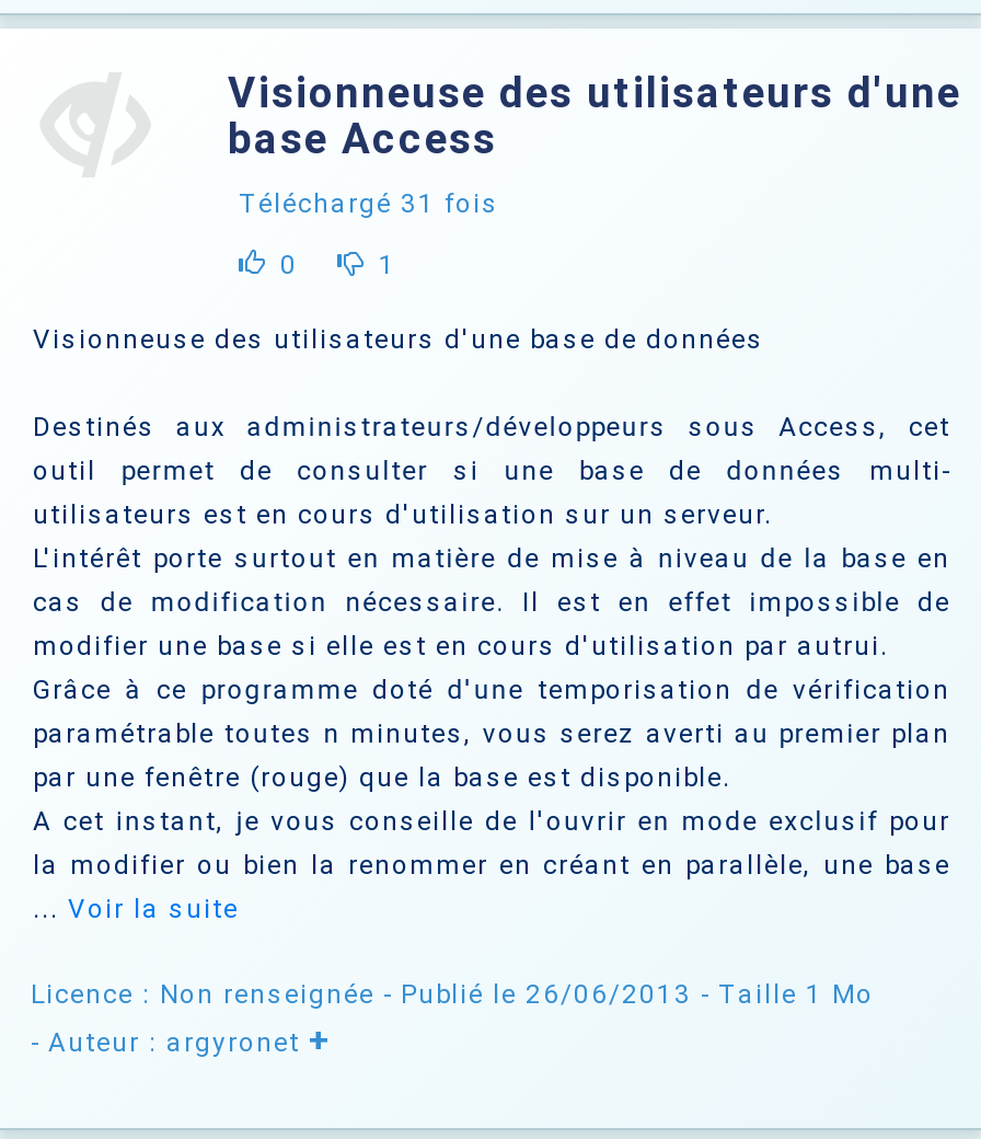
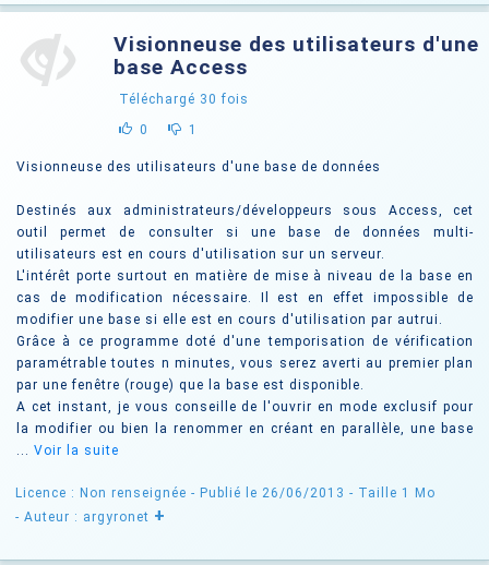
- Téléchargé 31 fois
+ Téléchargé 30 fois
